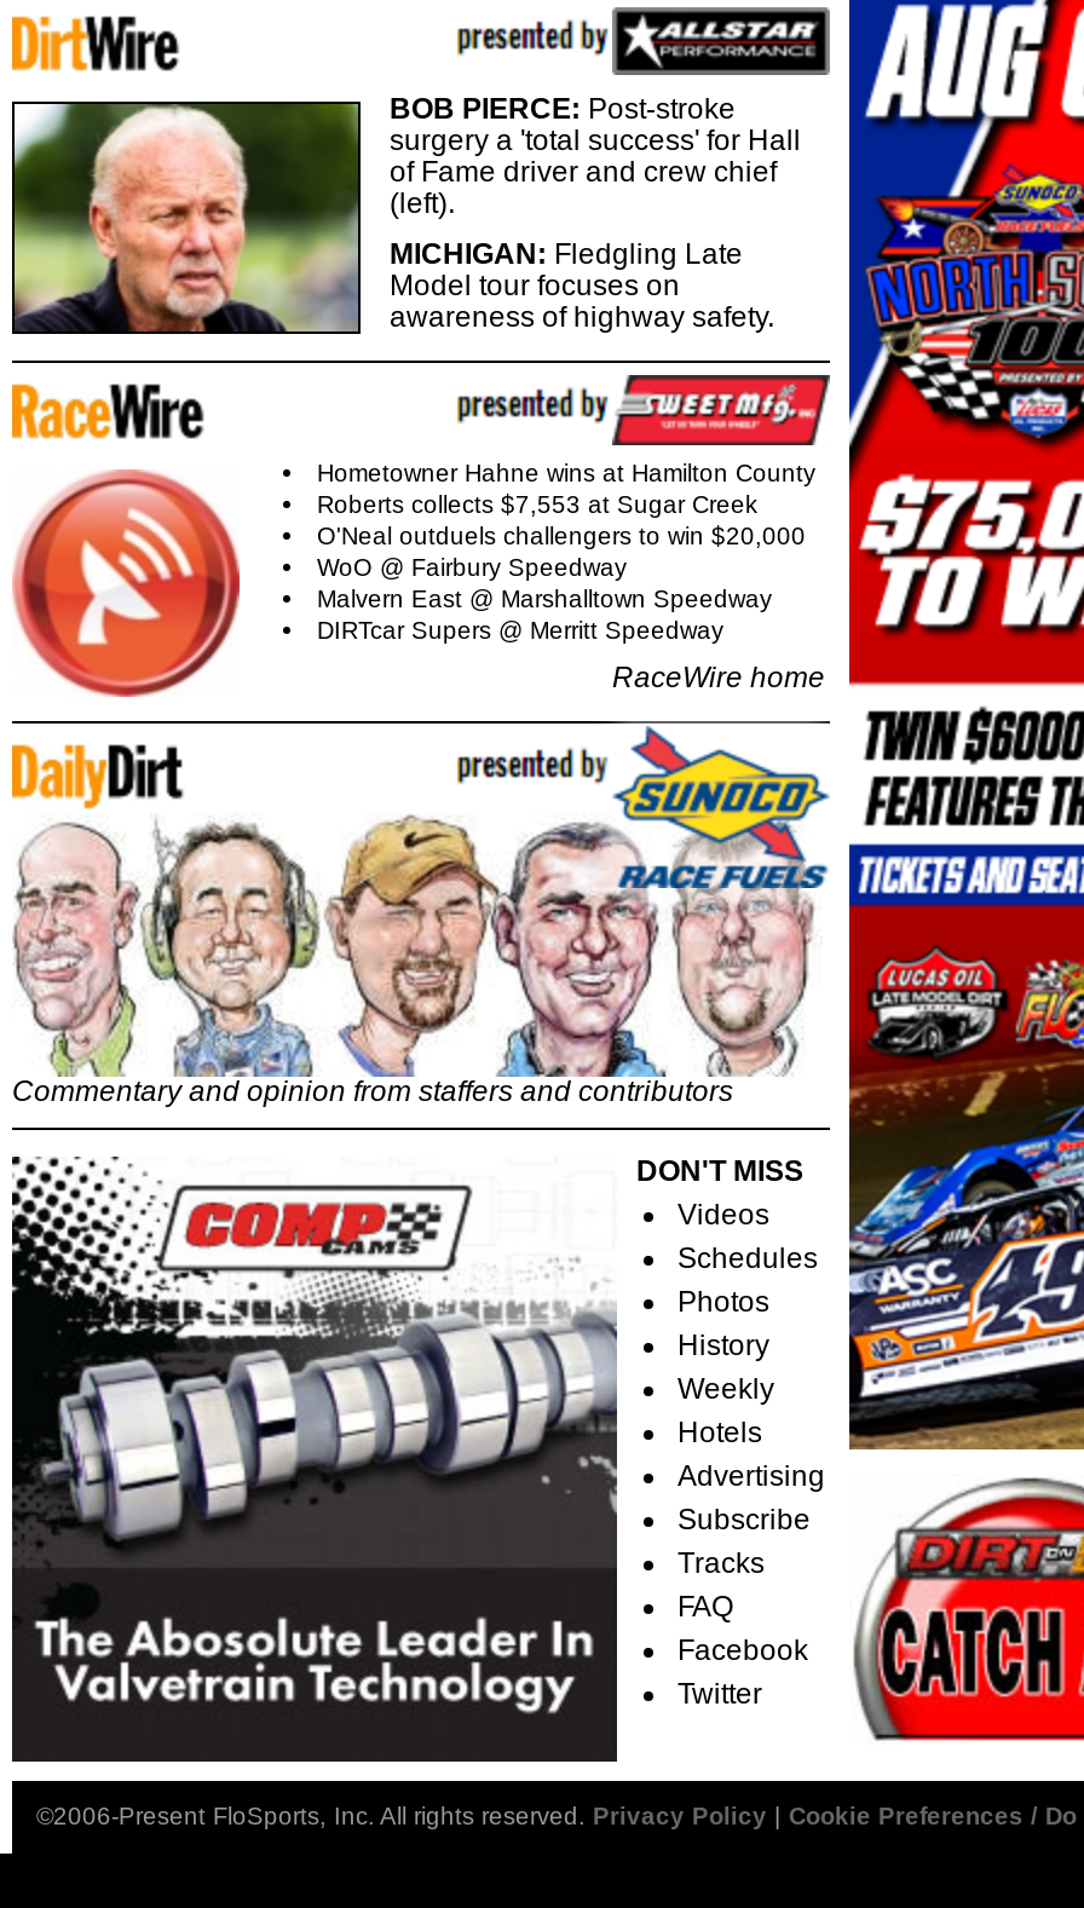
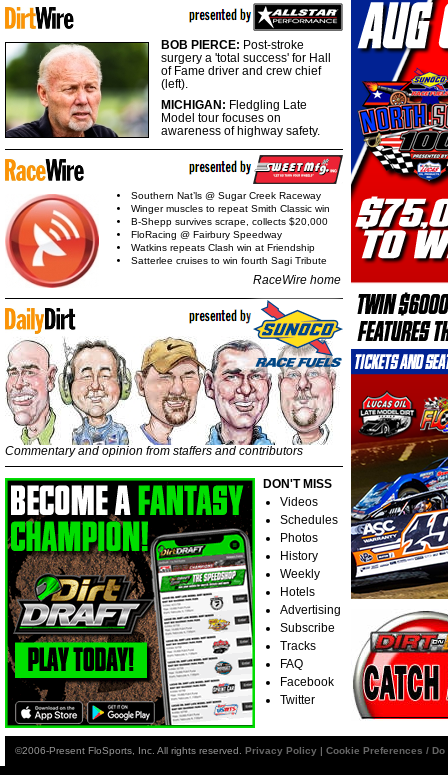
- Hometowner Hahne wins at Hamilton County
- Roberts collects $7,553 at Sugar Creek
- O'Neal outduels challengers to win $20,000
- WoO @ Fairbury Speedway
- Malvern East @ Marshalltown Speedway
- DIRTcar Supers @ Merritt Speedway
+ Southern Nat’ls @ Sugar Creek Raceway
+ Winger muscles to repeat Smith Classic win
+ B-Shepp survives scrape, collects $20,000
+ FloRacing @ Fairbury Speedway
+ Watkins repeats Clash win at Friendship
+ Satterlee cruises to win fourth Sagi Tribute

- [image]
+ [image]
